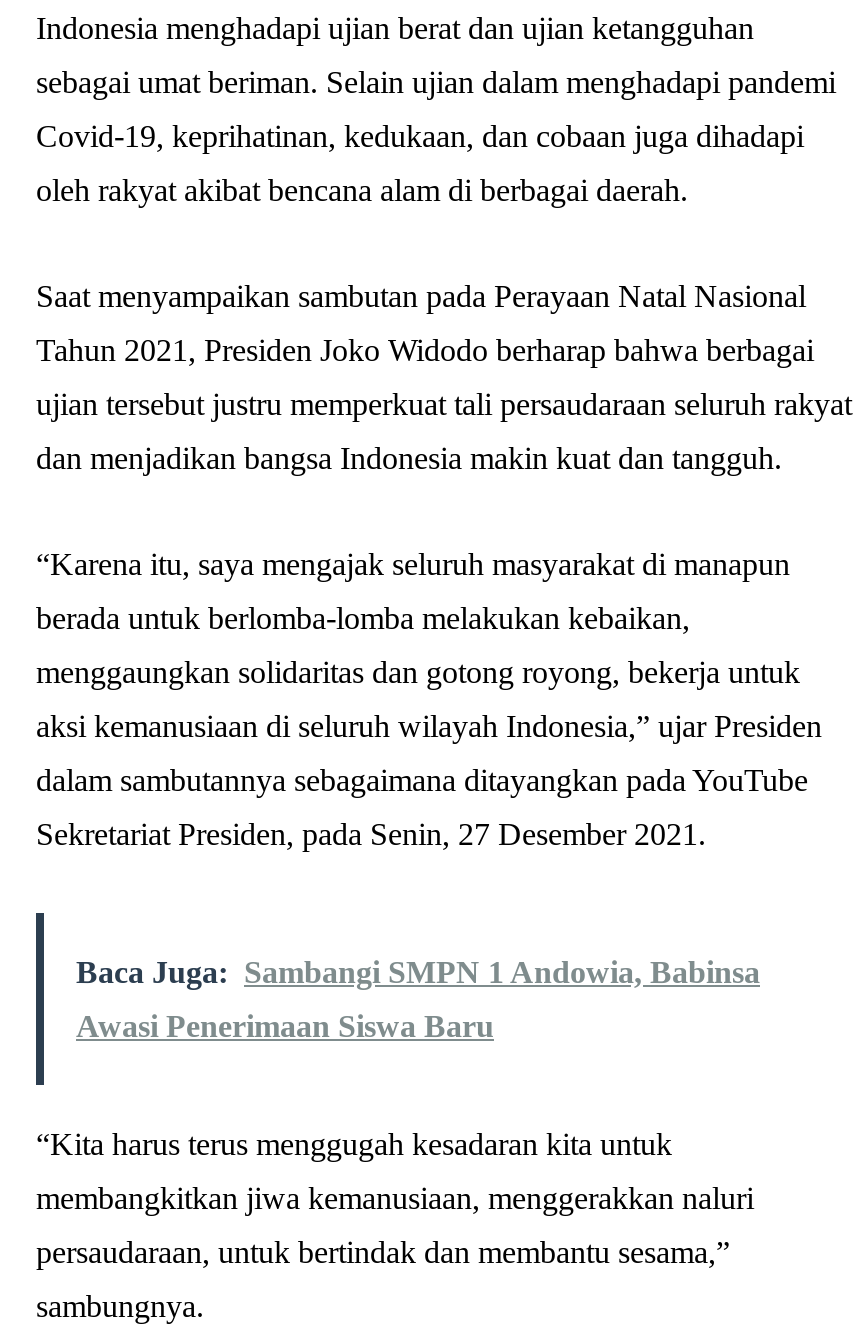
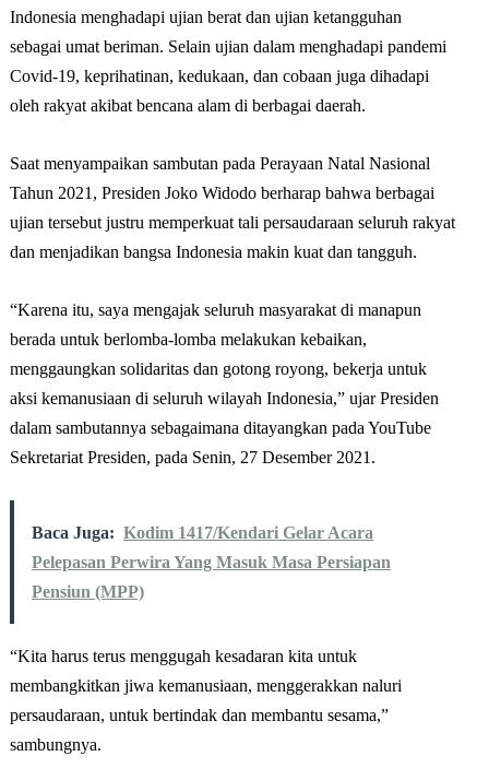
- Baca Juga: Sambangi SMPN 1 Andowia, Babinsa
- Awasi Penerimaan Siswa Baru
+ Baca Juga: Kodim 1417/Kendari Gelar Acara
+ Pelepasan Perwira Yang Masuk Masa Persiapan
+ Pensiun (MPP)
